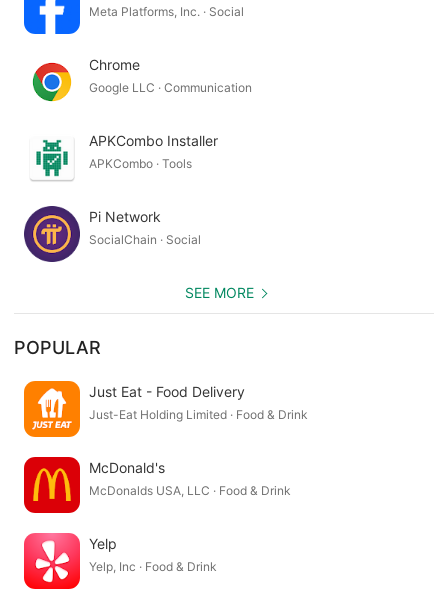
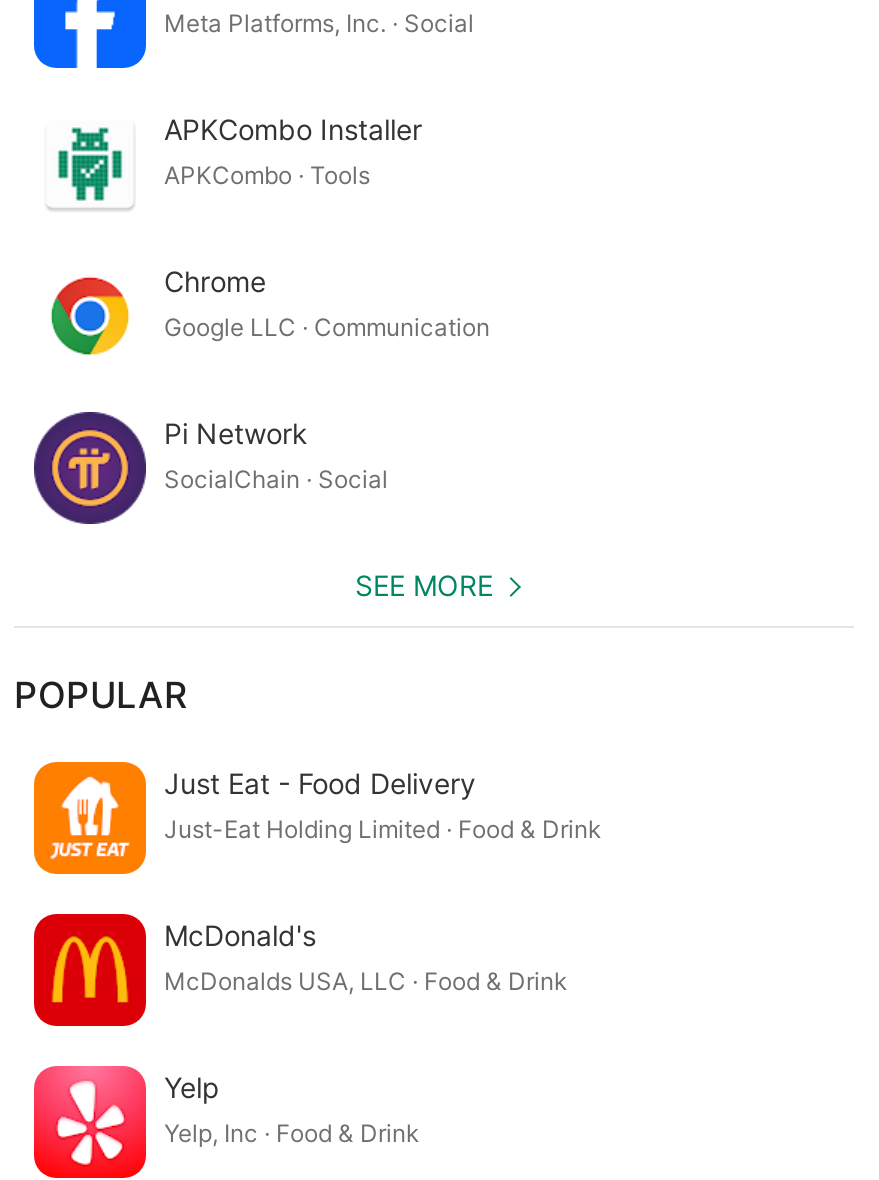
moved down: [image] | Chrome | Google LLC · Communication

moved up: [image] | APKCombo Installer | APKCombo · Tools
